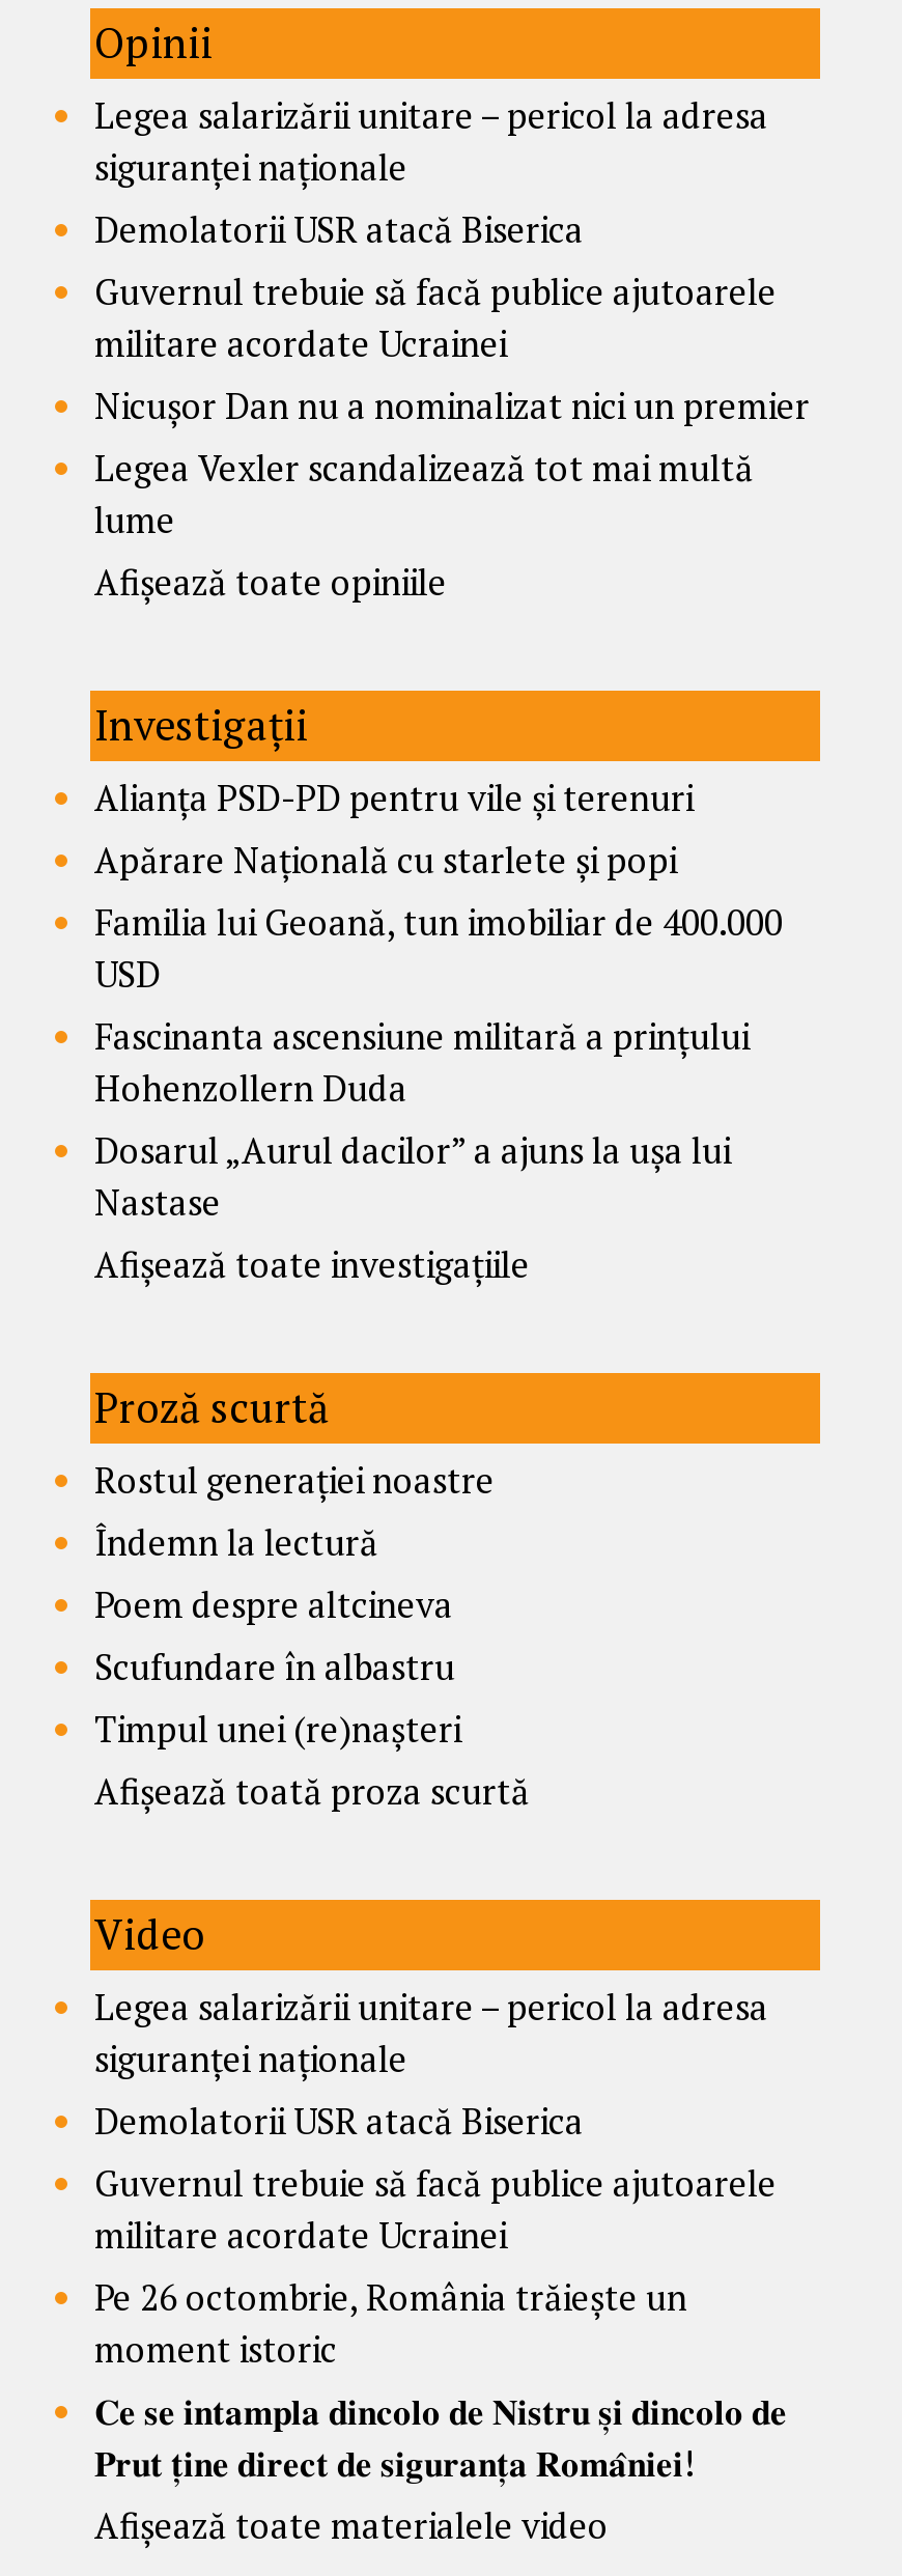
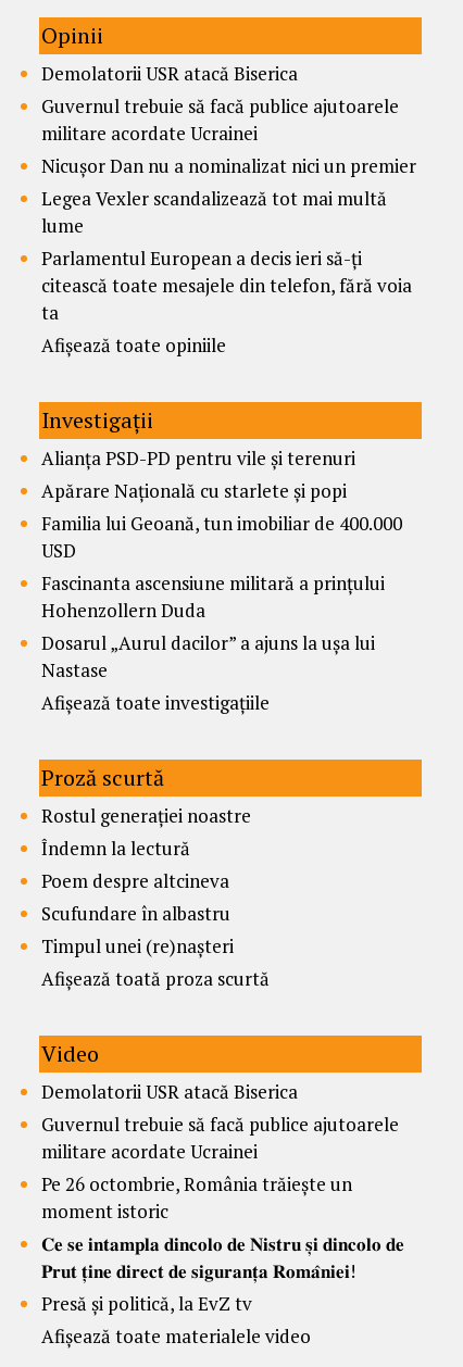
- Legea salarizării unitare – pericol la adresa
- siguranței naționale

moved up: Demolatorii USR atacă Biserica | Guvernul trebuie să facă publice ajutoarele | militare acordate Ucrainei | Nicușor Dan nu a nominalizat nici un premier | Legea Vexler scandalizează tot mai multă | lume

+ Parlamentul European a decis ieri să-ți
+ citească toate mesajele din telefon, fără voia
+ ta

moved down: Afișează toate opiniile | Investigații | Alianța PSD-PD pentru vile și terenuri | ... | Afișează toată proza scurtă | Video

- Legea salarizării unitare – pericol la adresa
- siguranței naționale

moved up: Demolatorii USR atacă Biserica | Guvernul trebuie să facă publice ajutoarele | militare acordate Ucrainei | Pe 26 octombrie, România trăiește un | moment istoric

+ Presă și politică, la EvZ tv
